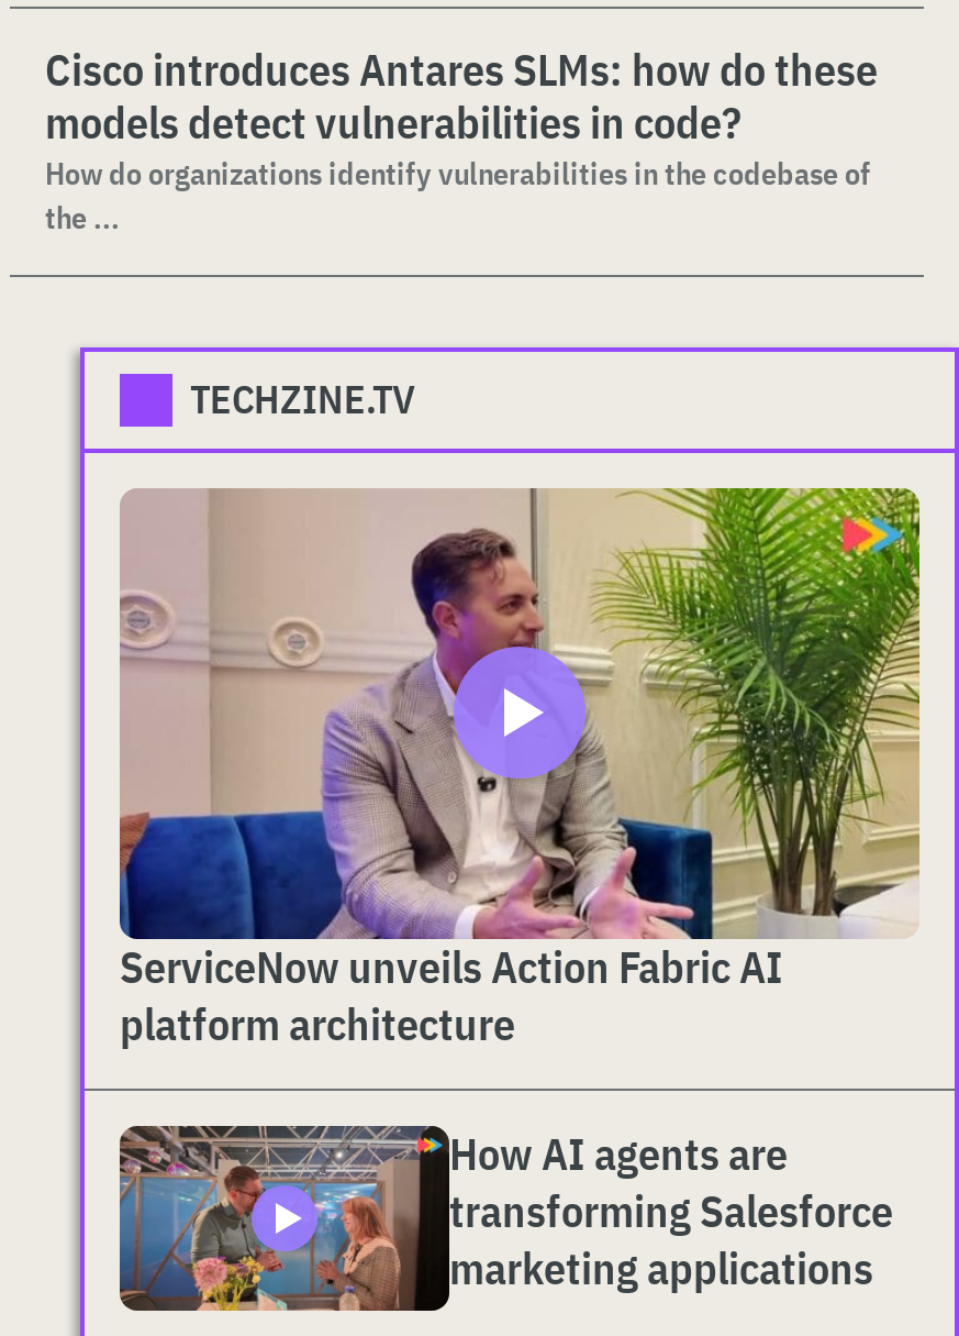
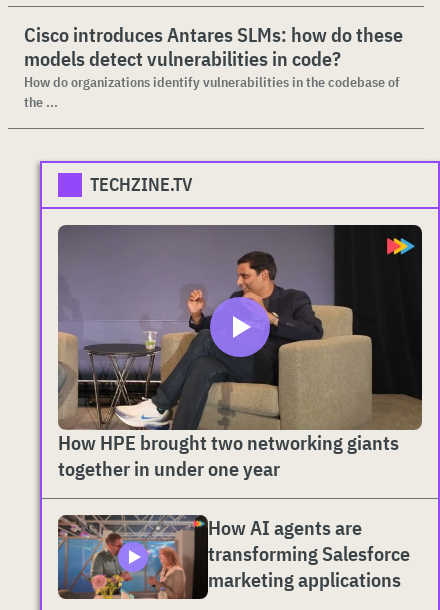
- [image]
- ServiceNow unveils Action Fabric AI
- platform architecture
+ [image]
+ How HPE brought two networking giants
+ together in under one year
